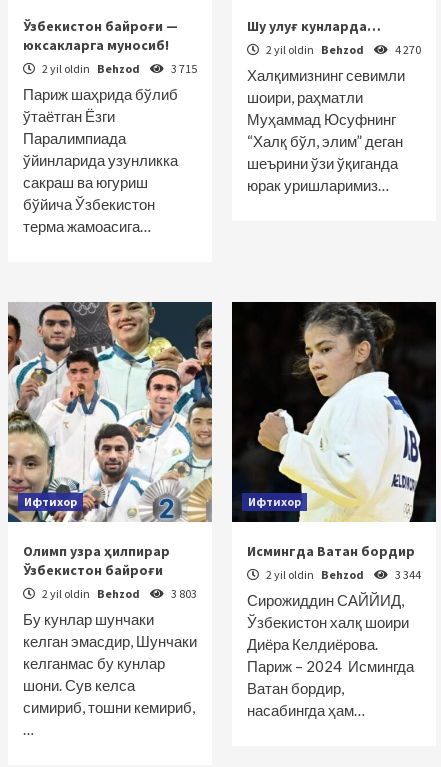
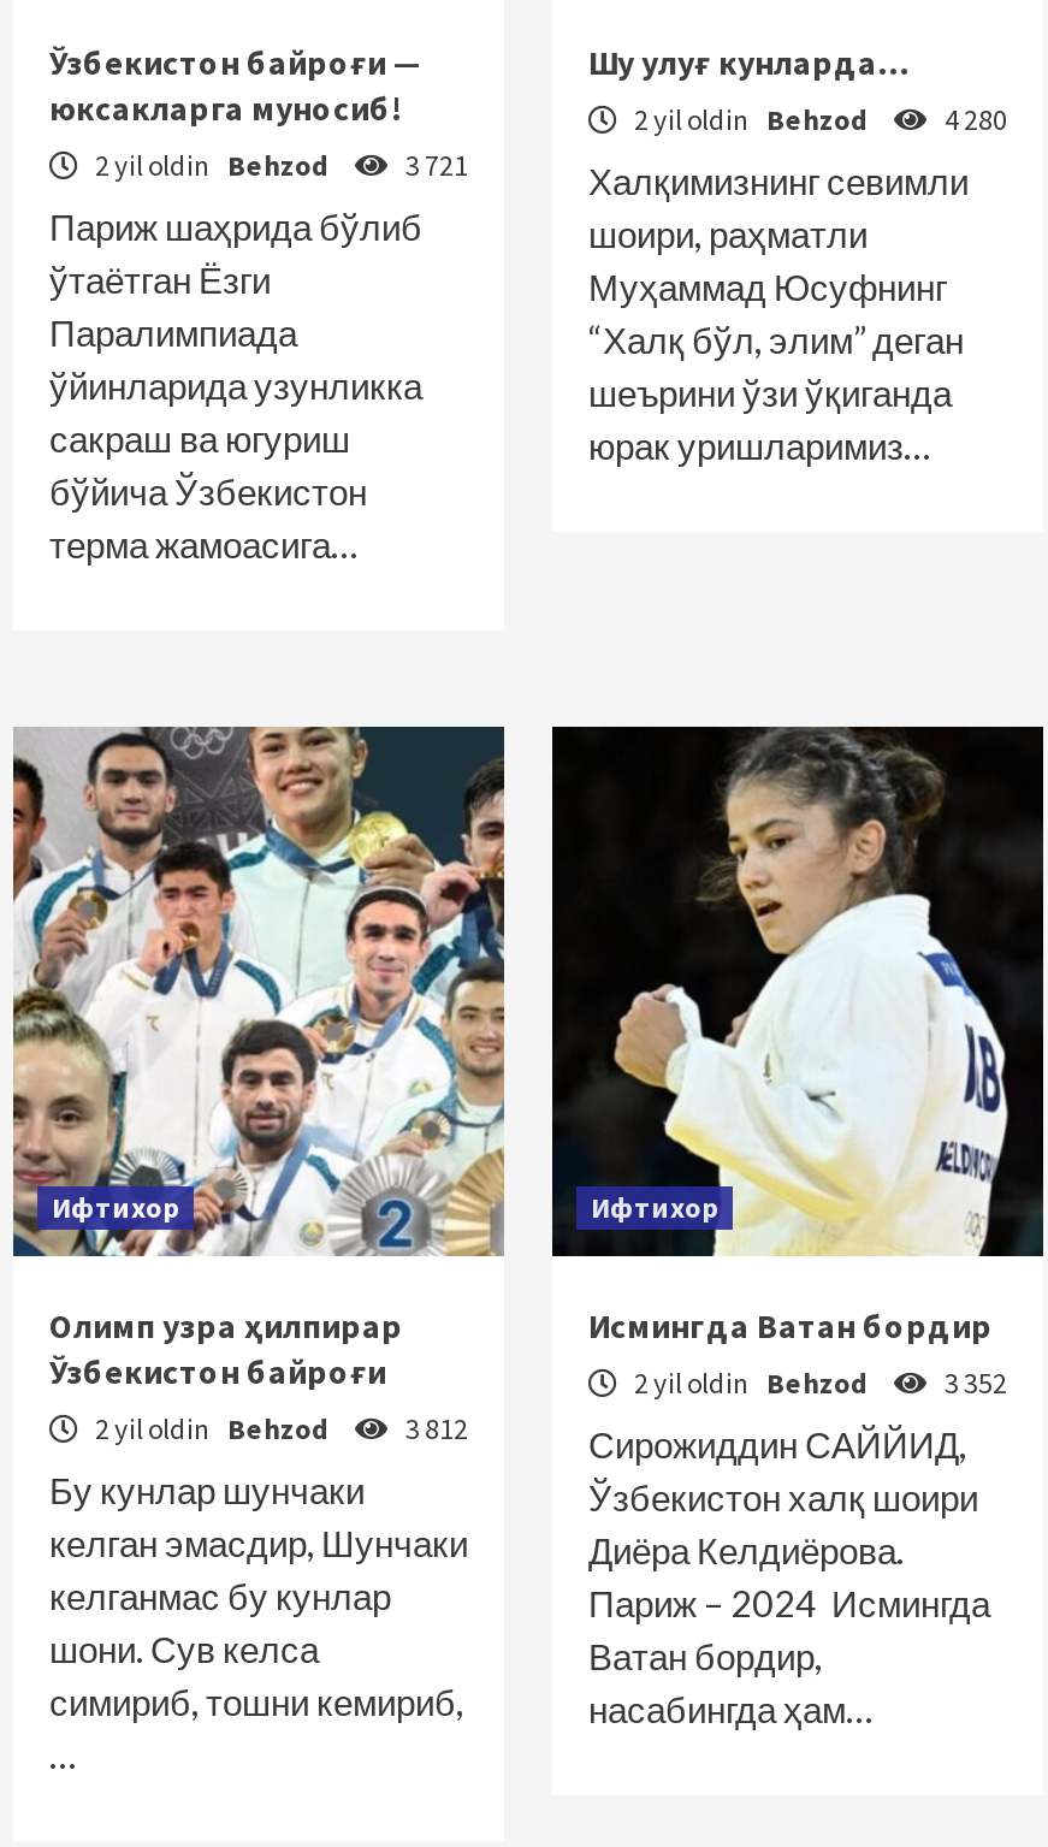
- 2 yil oldin Behzod 4 270
+ 2 yil oldin Behzod 4 280

- 2 yil oldin Behzod 3 715
+ 2 yil oldin Behzod 3 721

- 2 yil oldin Behzod 3 344
+ 2 yil oldin Behzod 3 352

- 2 yil oldin Behzod 3 803
+ 2 yil oldin Behzod 3 812
